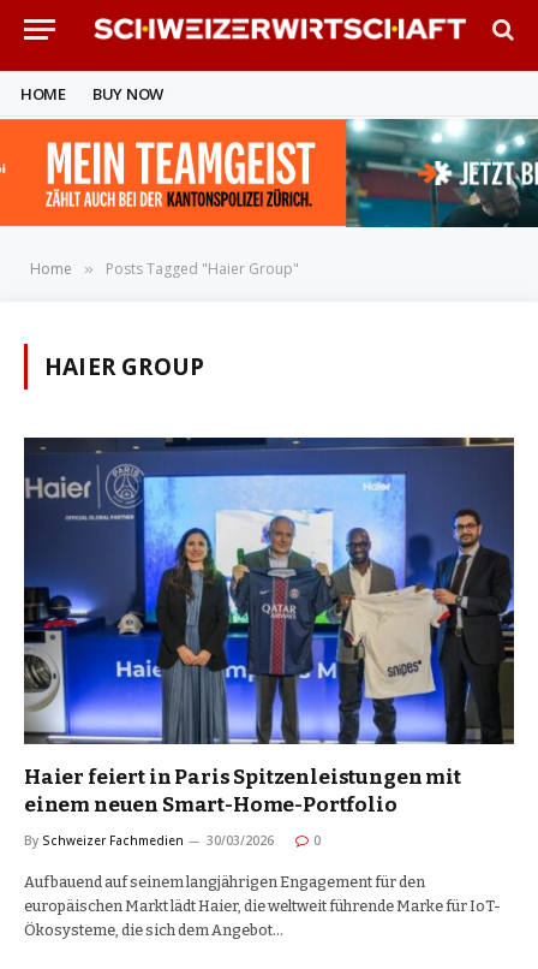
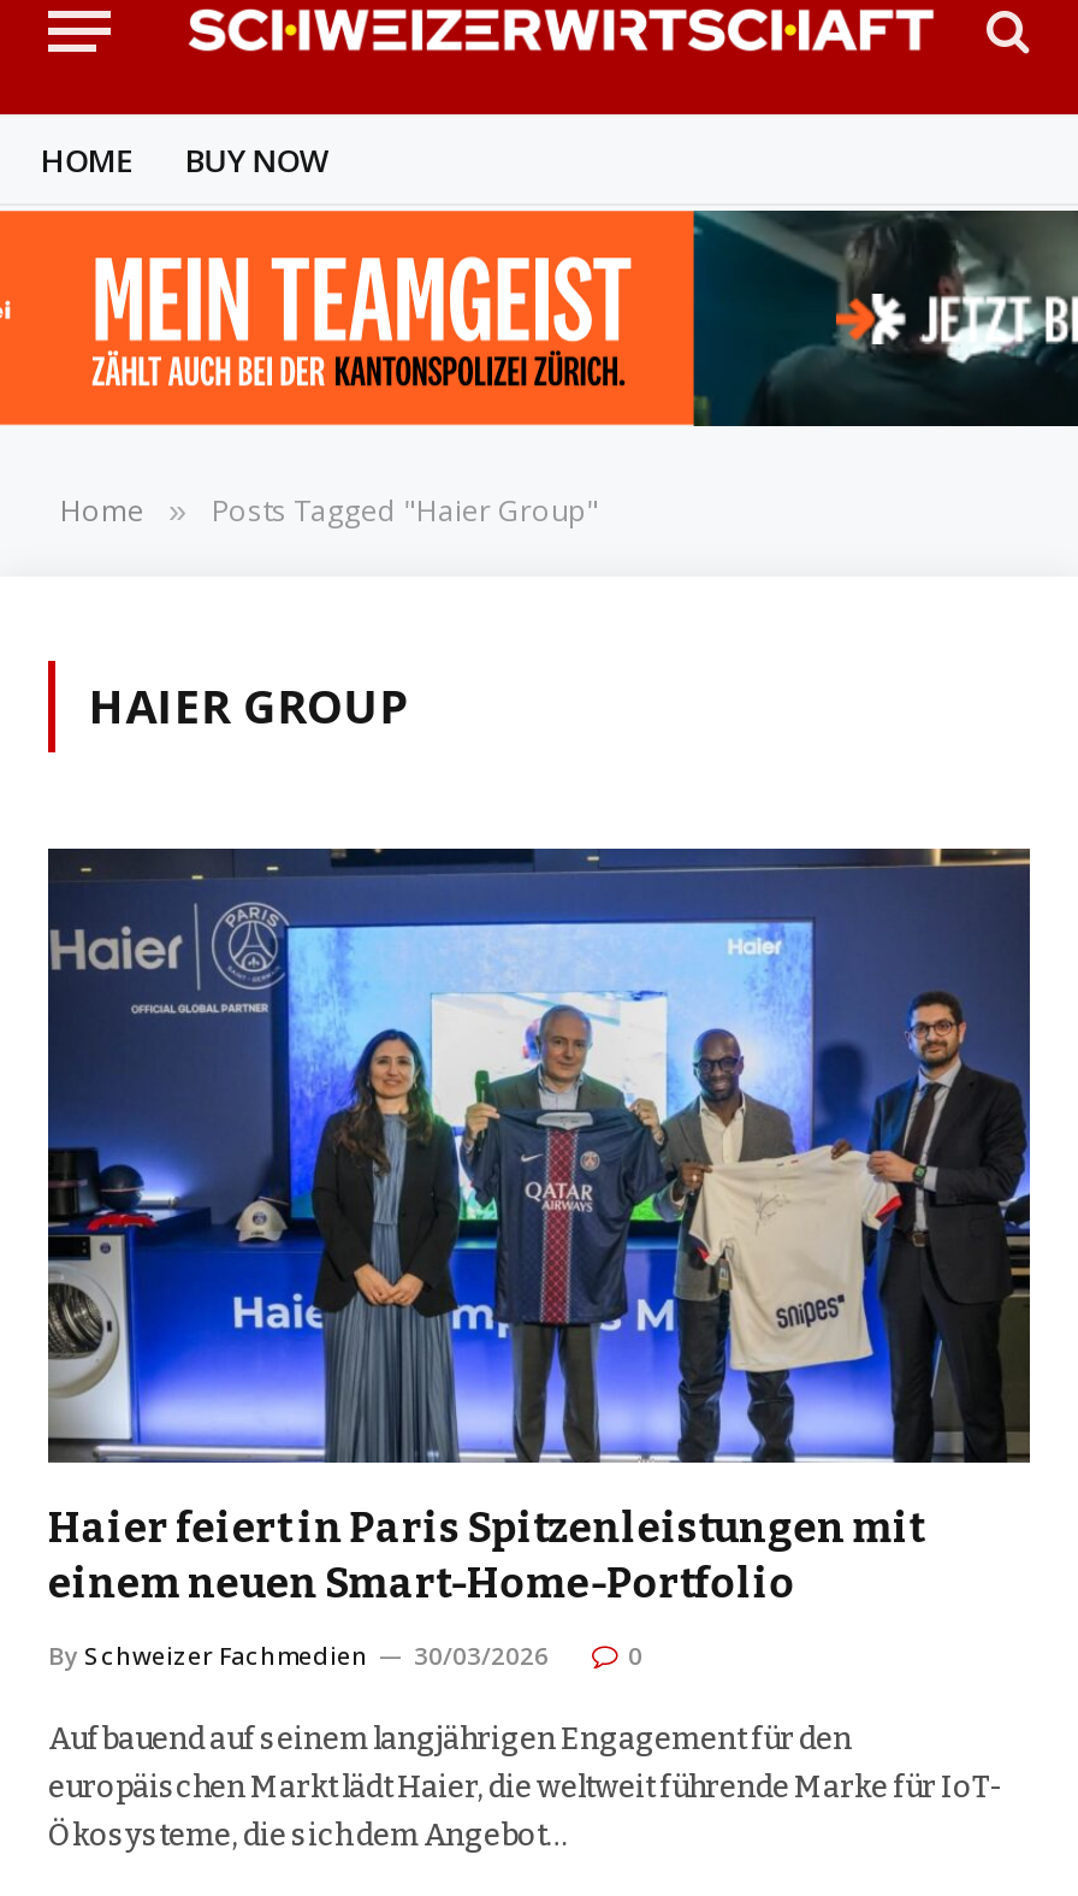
- [image]
+ [image]
